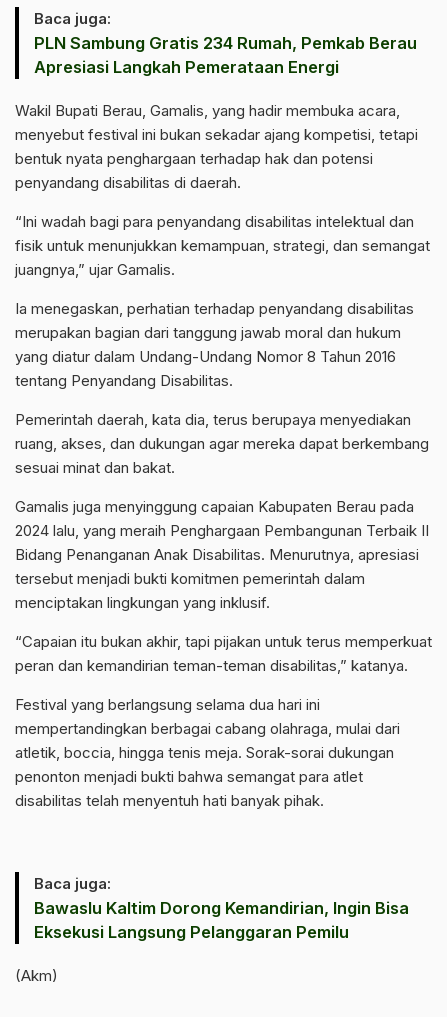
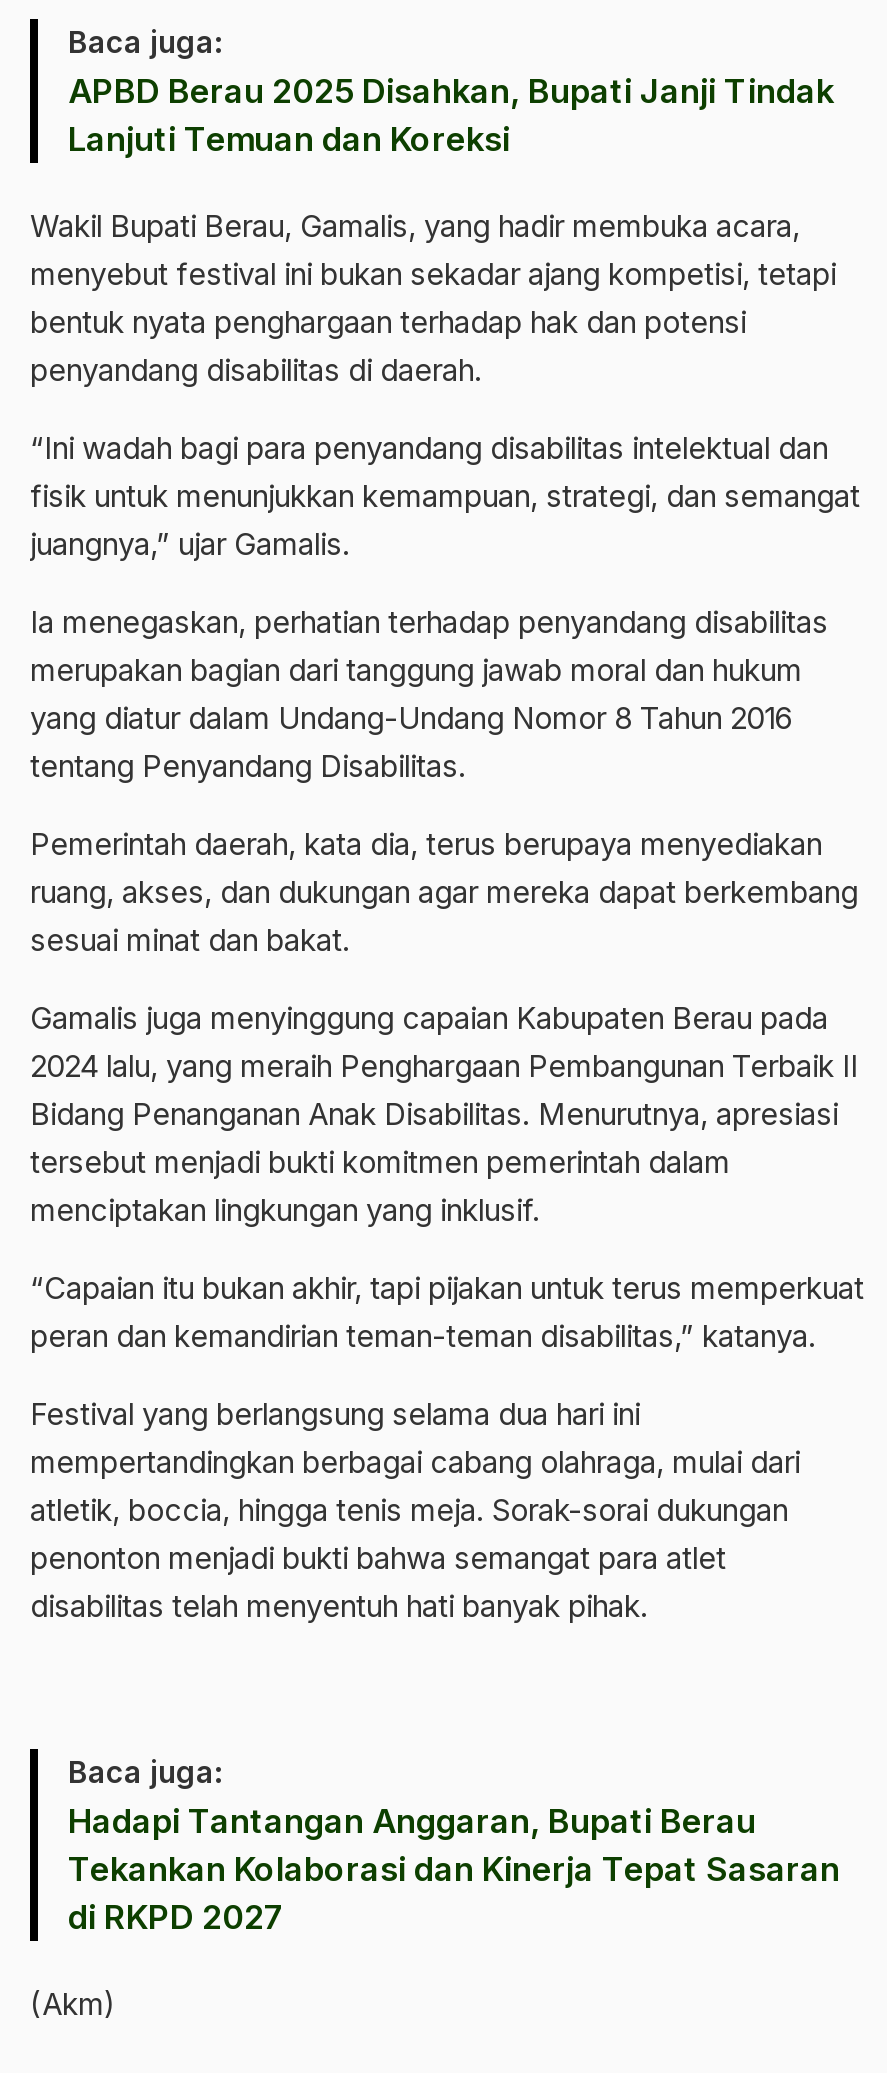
- PLN Sambung Gratis 234 Rumah, Pemkab Berau
- Apresiasi Langkah Pemerataan Energi
+ APBD Berau 2025 Disahkan, Bupati Janji Tindak
+ Lanjuti Temuan dan Koreksi

- Bawaslu Kaltim Dorong Kemandirian, Ingin Bisa
- Eksekusi Langsung Pelanggaran Pemilu
+ Hadapi Tantangan Anggaran, Bupati Berau
+ Tekankan Kolaborasi dan Kinerja Tepat Sasaran
+ di RKPD 2027
